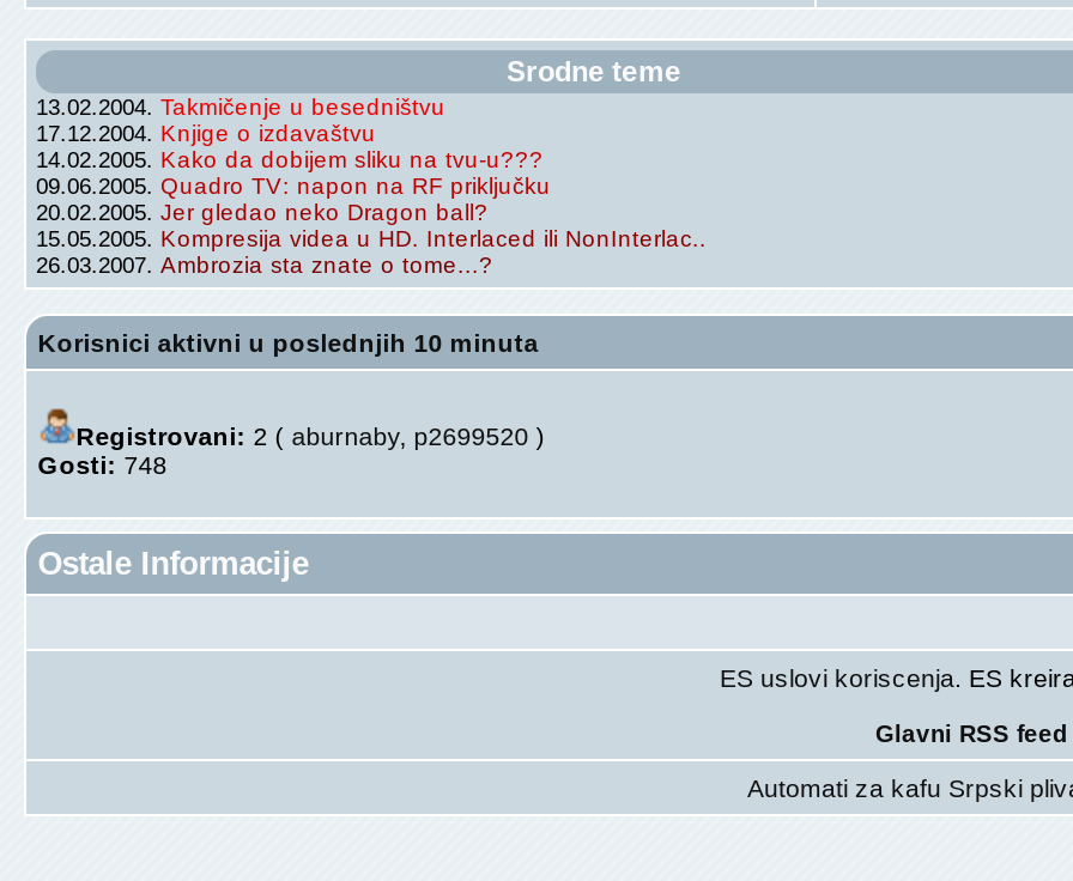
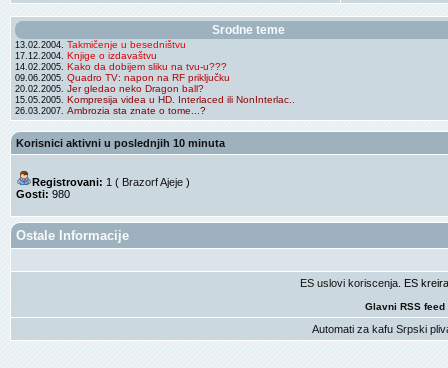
- Registrovani: 2 (aburnaby, p2699520)
+ Registrovani: 1 (Brazorf Ajeje)

- Gosti:748
+ Gosti:980
